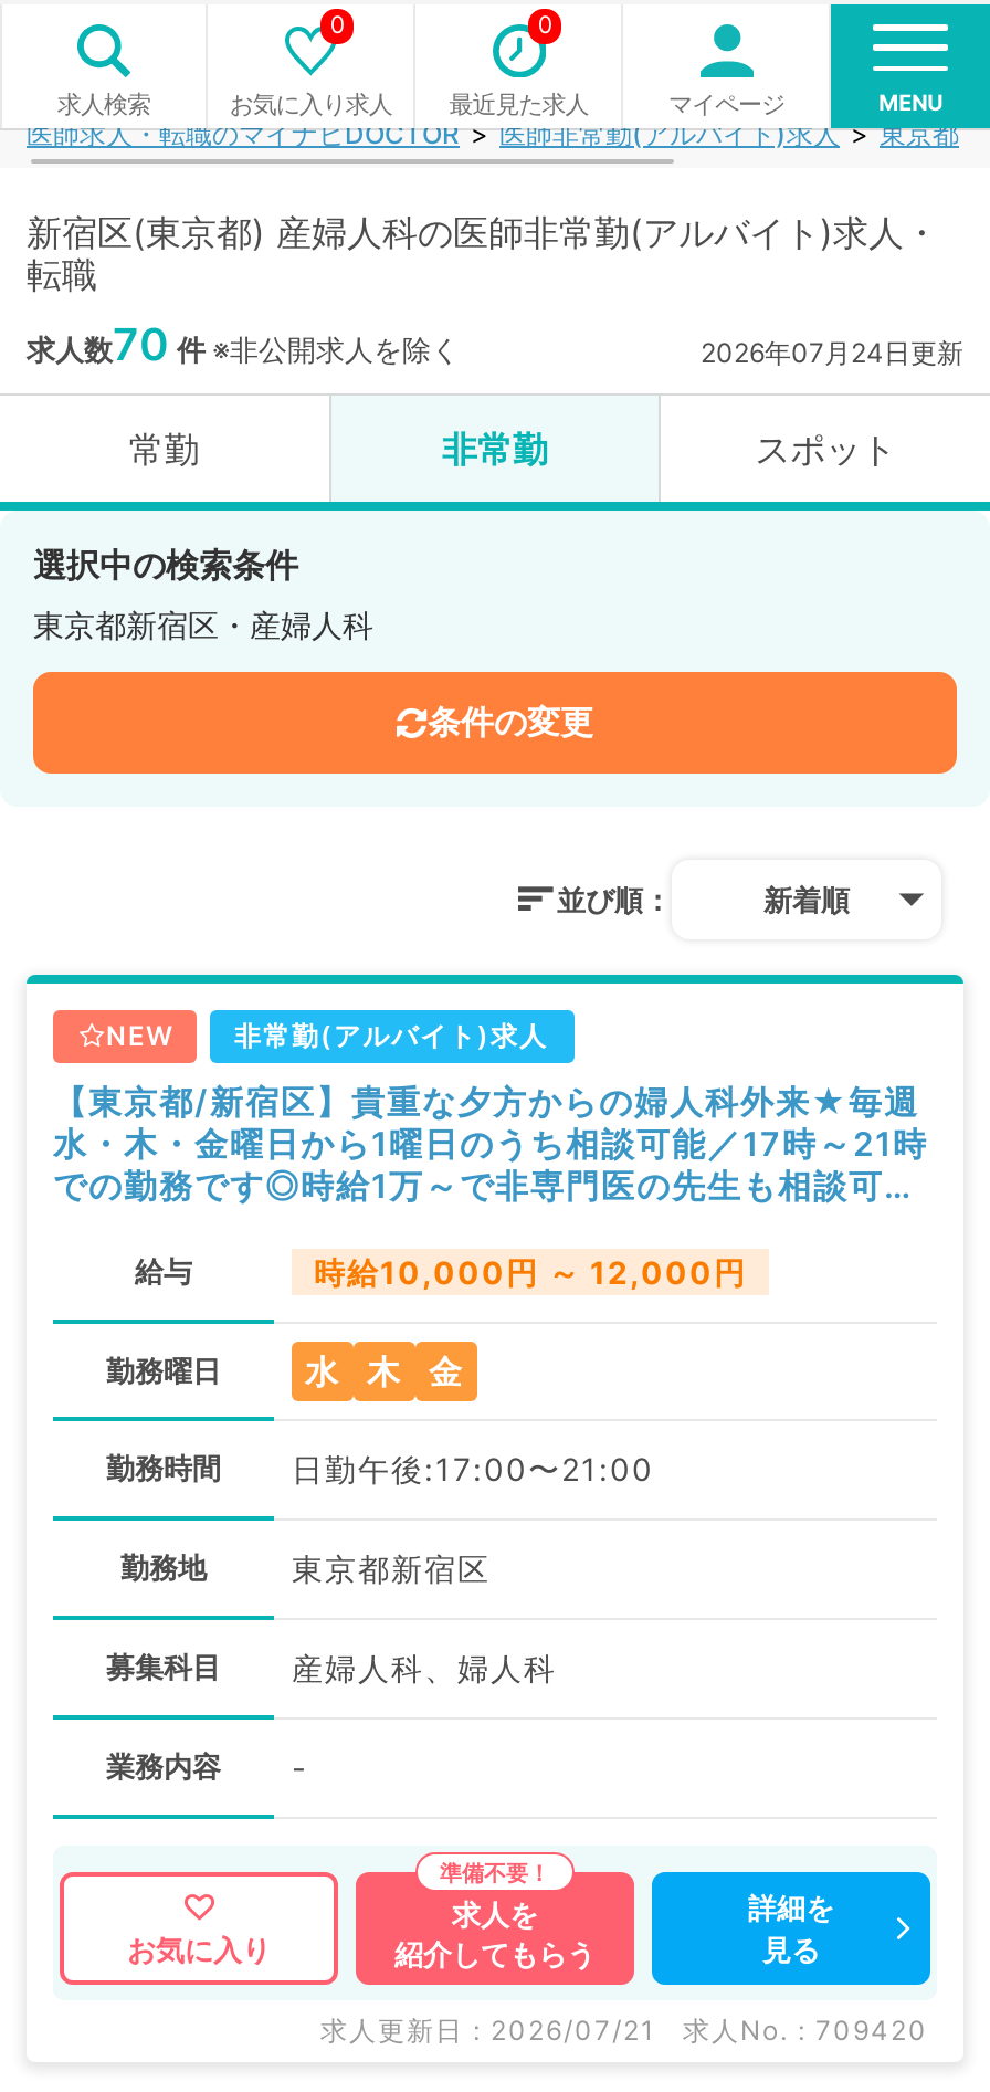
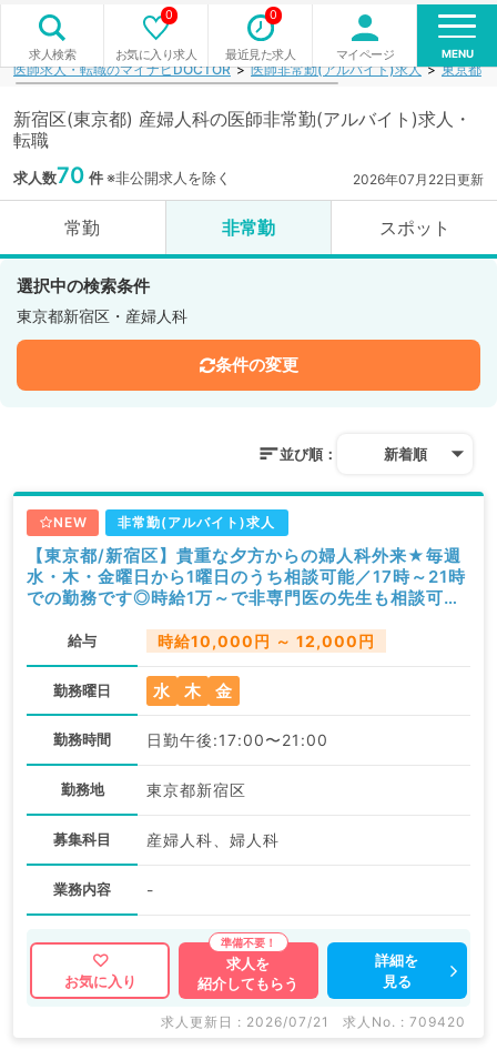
- 2026年07月24日更新
+ 2026年07月22日更新
